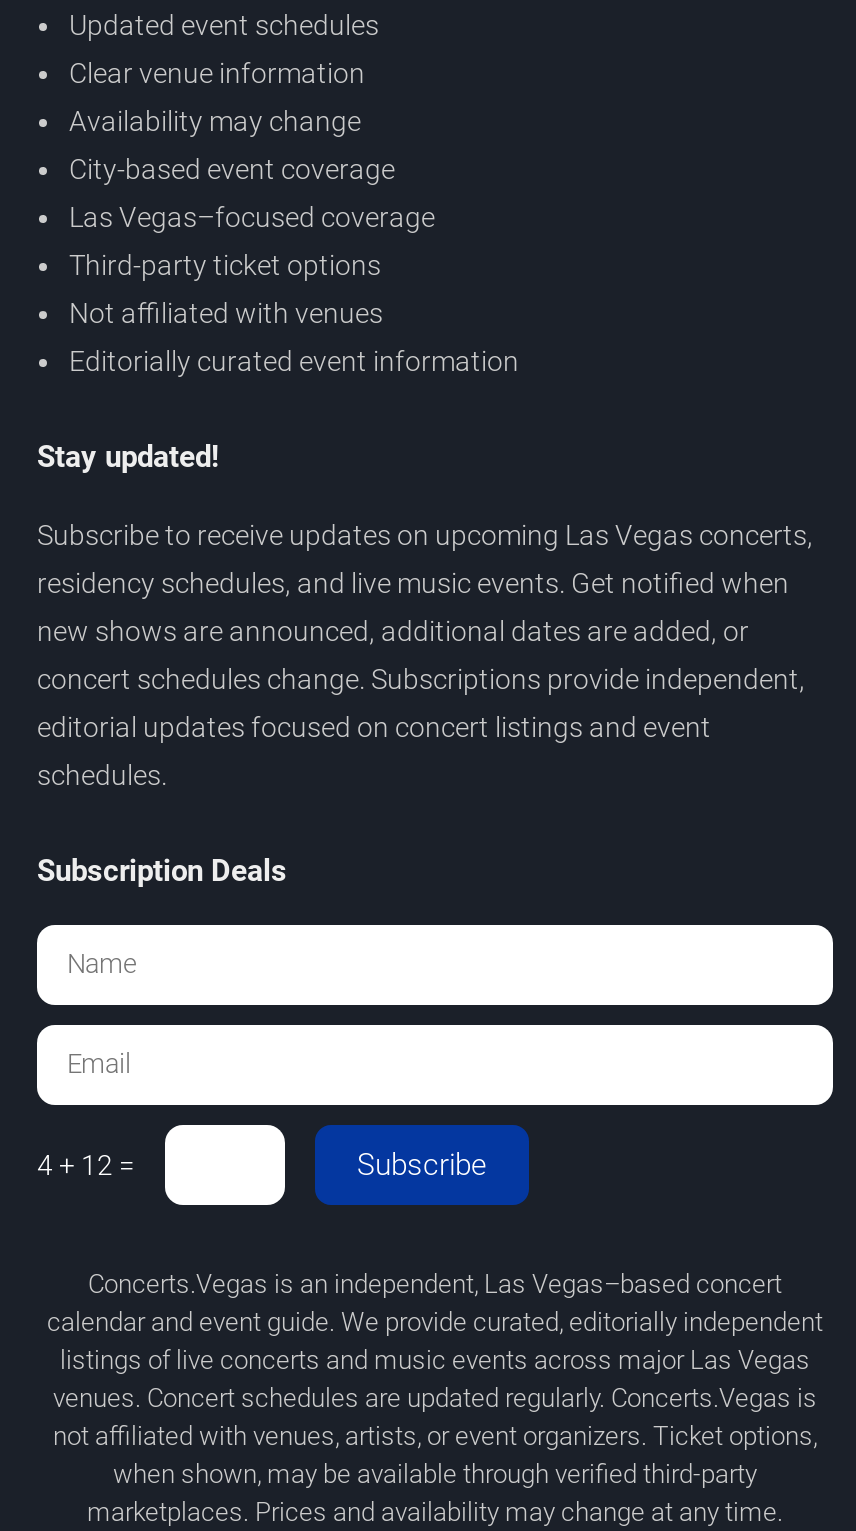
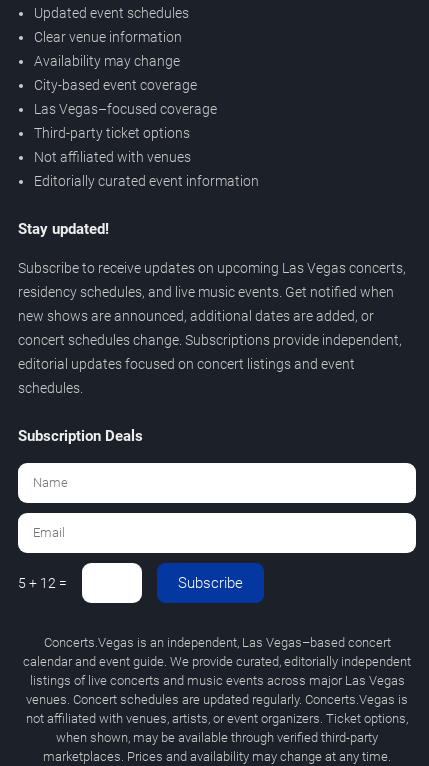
- 4 + 12 =
+ 5 + 12 =
